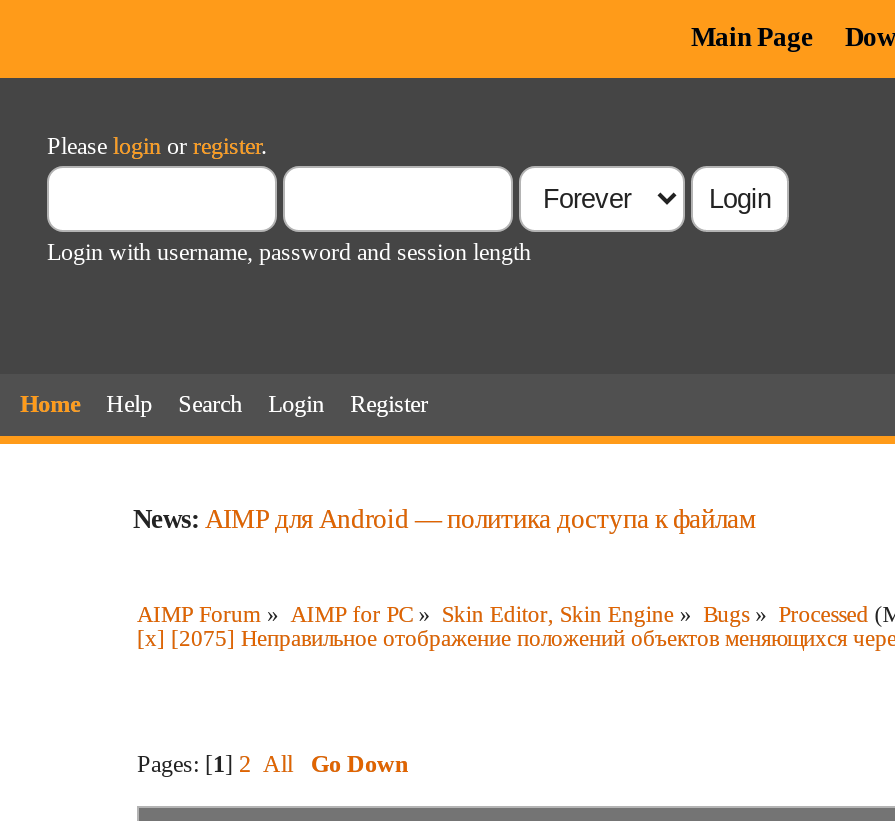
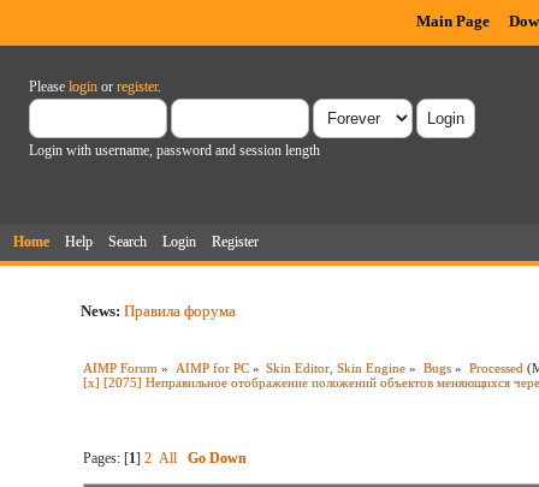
- News: AIMP для Android — политика доступа к файлам
+ News: Правила форума
